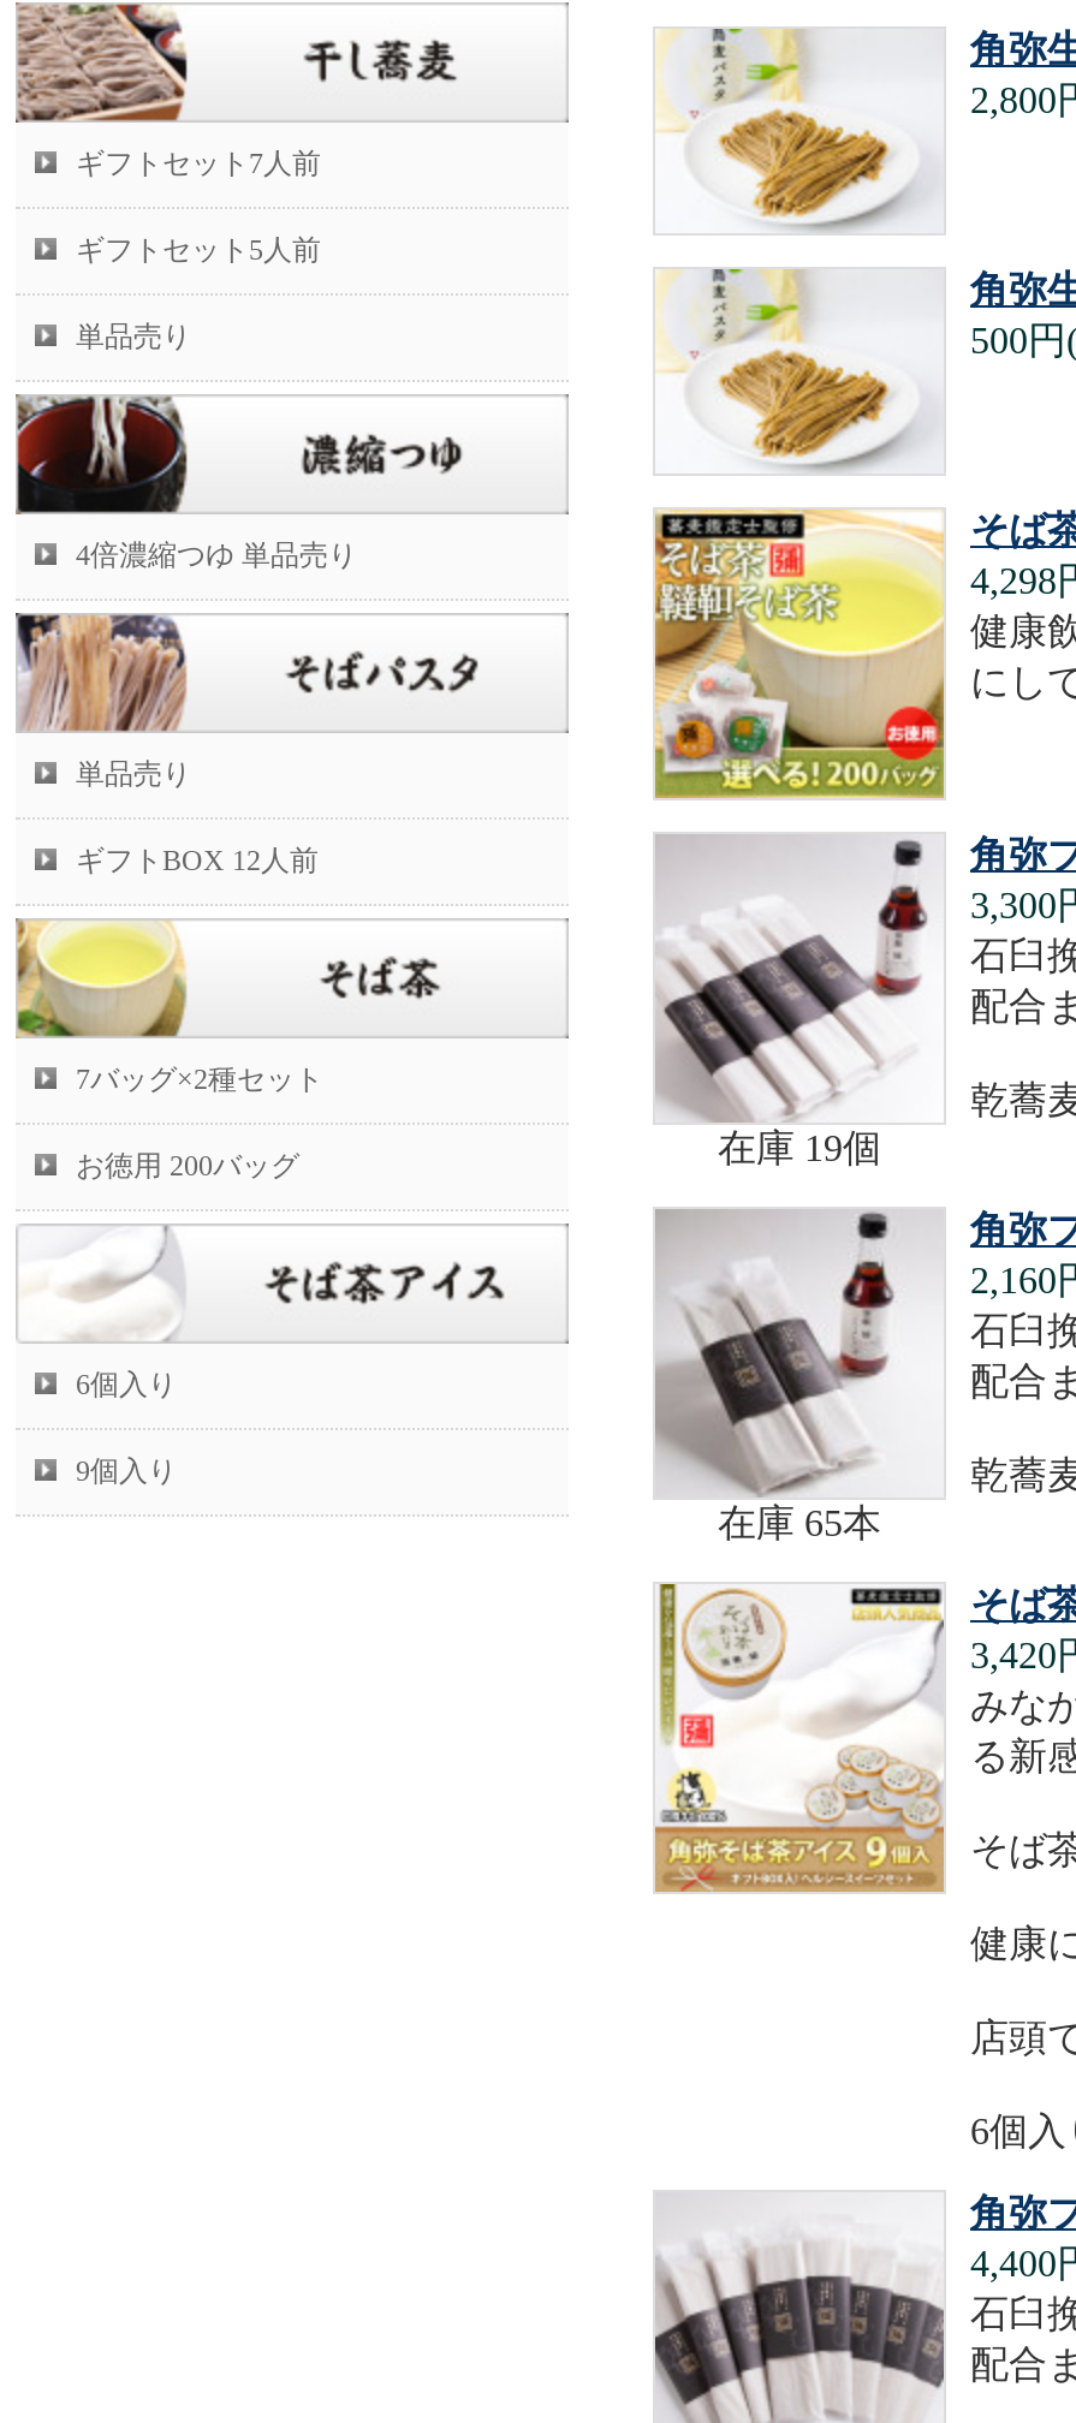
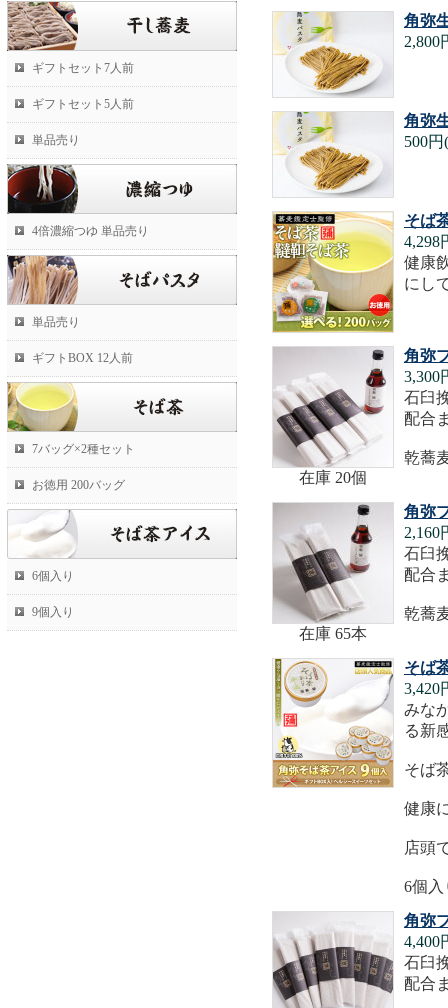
- 在庫 19個
+ 在庫 20個
